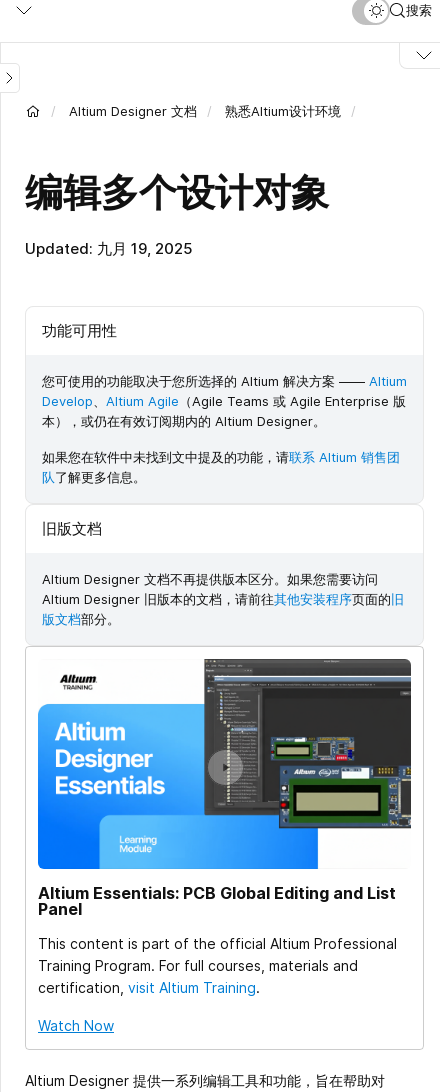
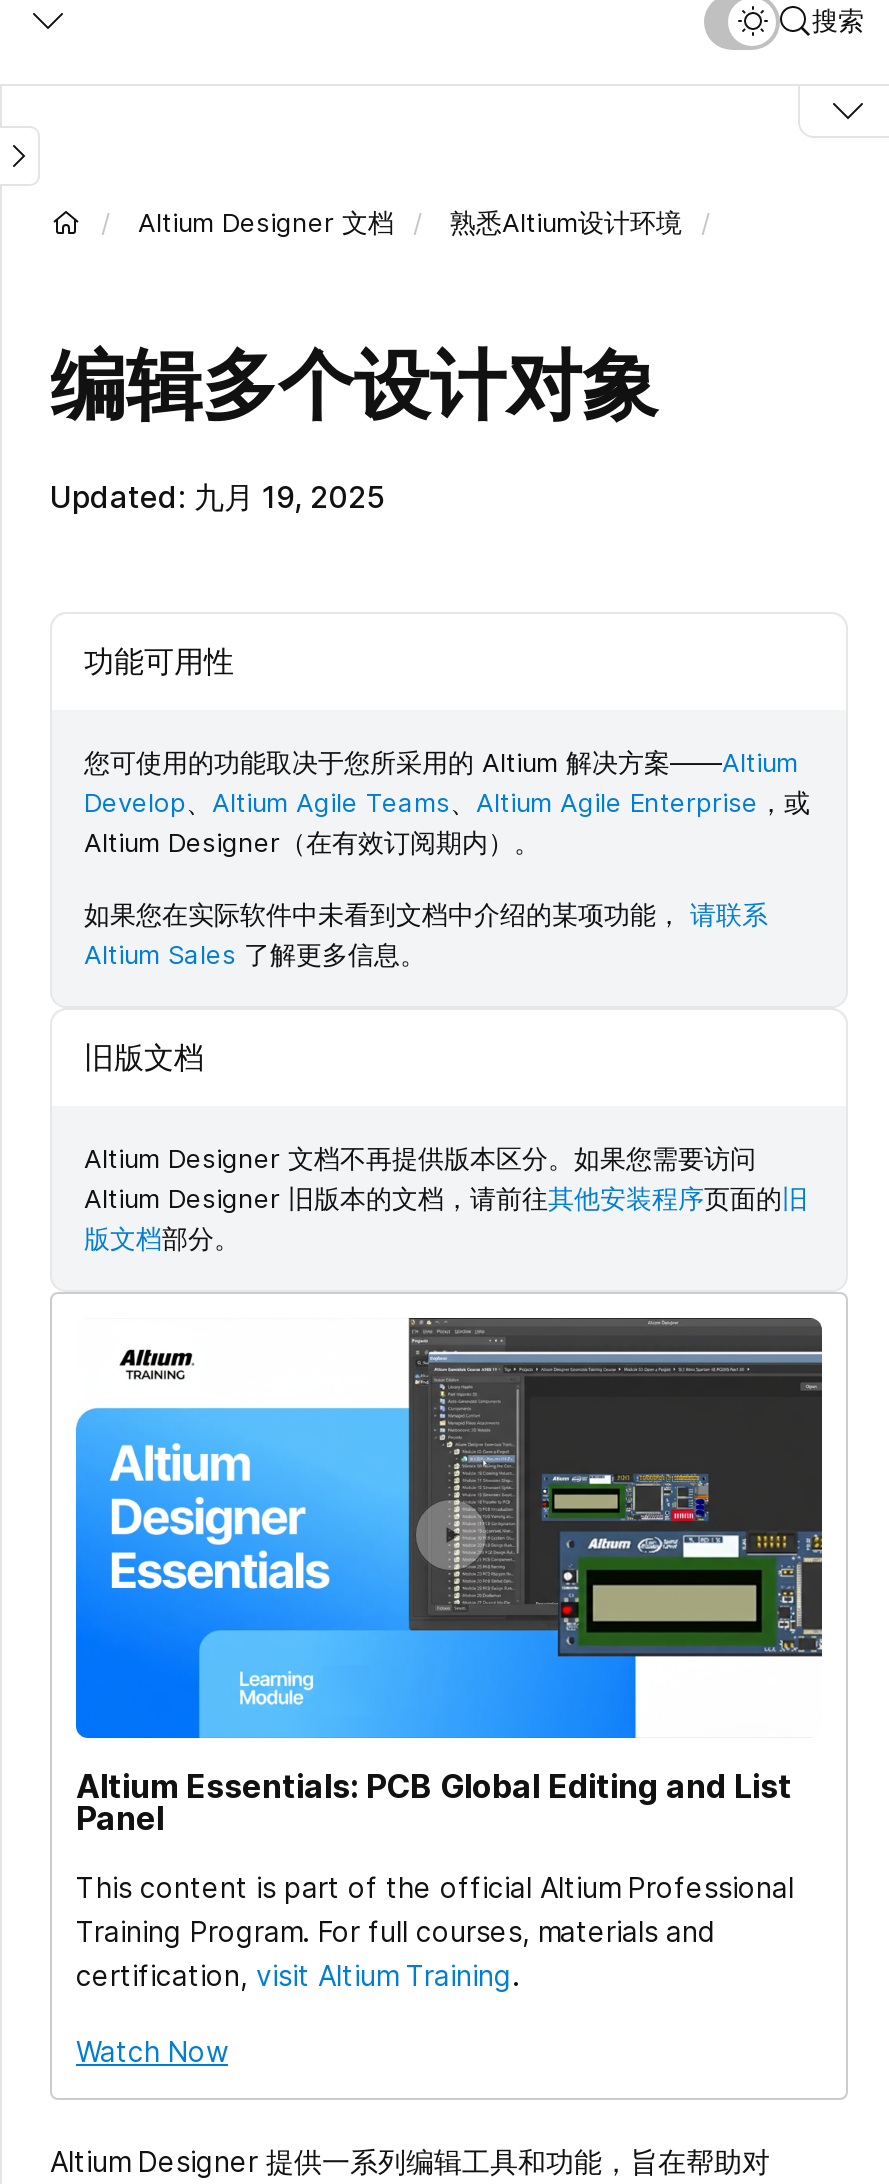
- 您可使用的功能取决于您所选择的 Altium 解决方案 ——Altium
- Develop、Altium Agile（Agile Teams 或 Agile Enterprise 版
- 本），或仍在有效订阅期内的 Altium Designer。
+ 您可使用的功能取决于您所采用的 Altium 解决方案——Altium
+ Develop、Altium Agile Teams、Altium Agile Enterprise，或
+ Altium Designer（在有效订阅期内）。

- 如果您在软件中未找到文中提及的功能，请联系 Altium 销售团
- 队了解更多信息。
+ 如果您在实际软件中未看到文档中介绍的某项功能，请联系
+ Altium Sales了解更多信息。
